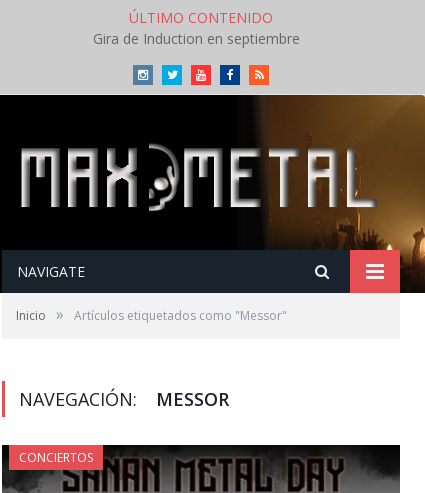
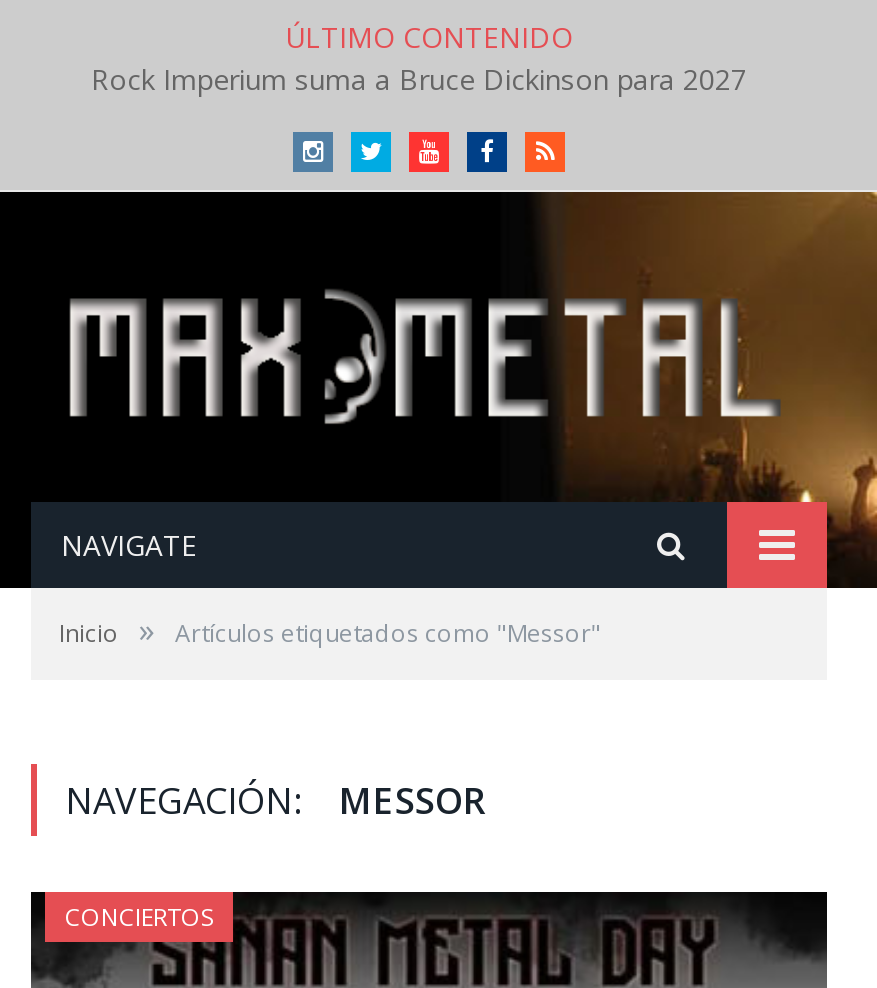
- Gira de Induction en septiembre
+ Rock Imperium suma a Bruce Dickinson para 2027
